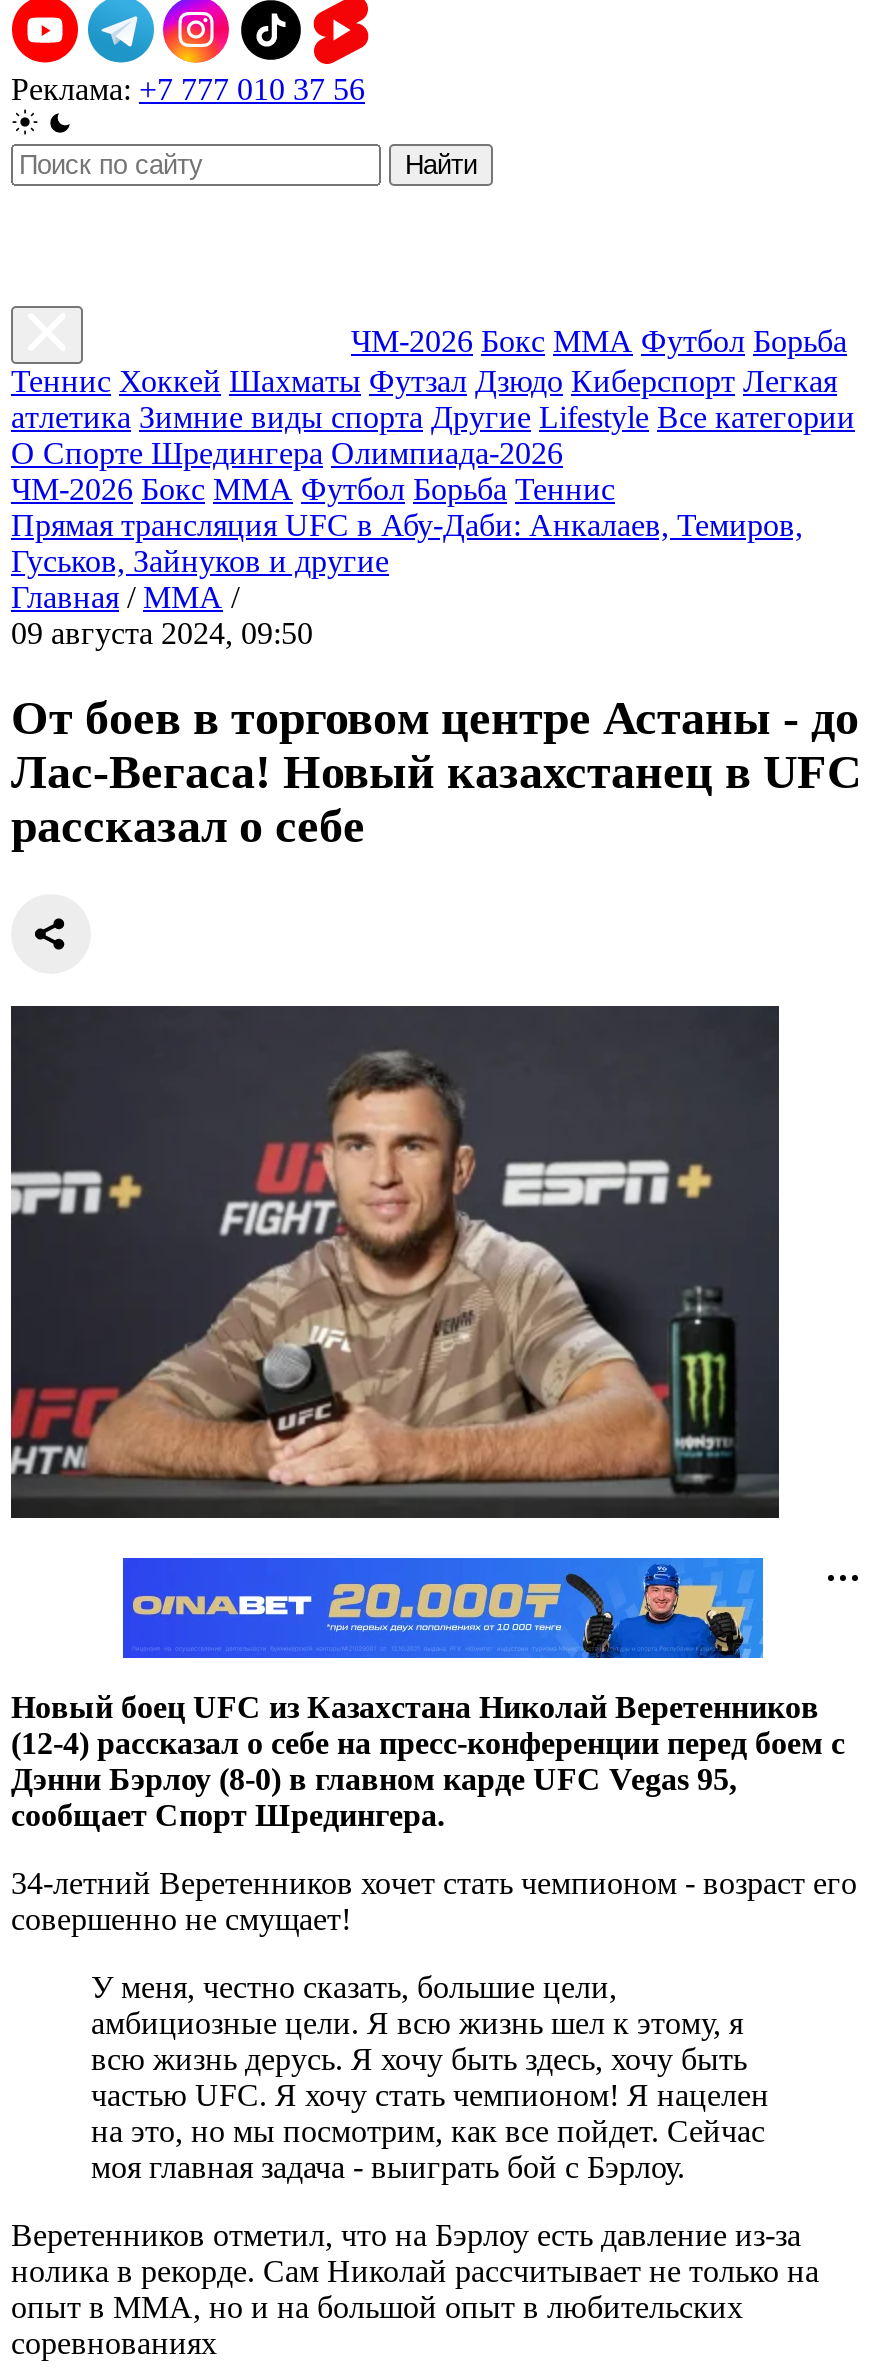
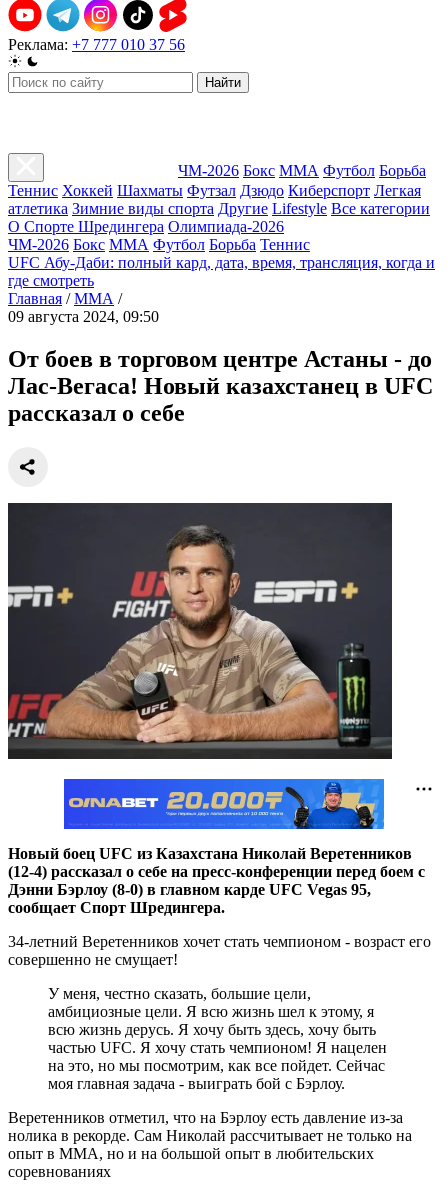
- Прямая трансляция UFC в Абу-Даби: Анкалаев, Темиров,
- Гуськов, Зайнуков и другие
+ UFC Абу-Даби: полный кард, дата, время, трансляция, когда и
+ где смотреть
